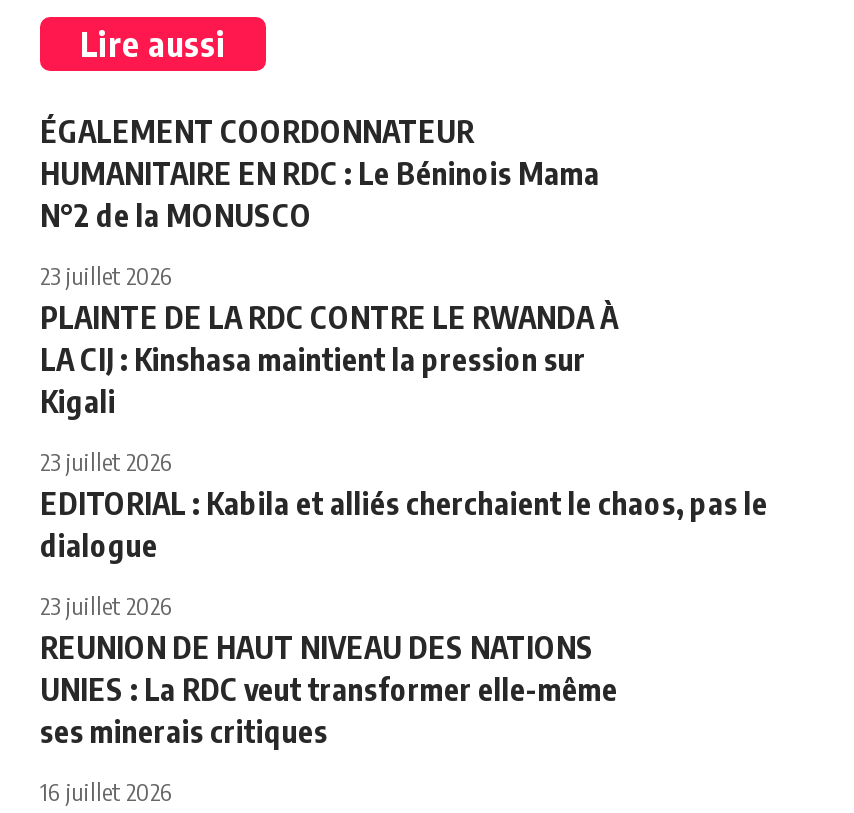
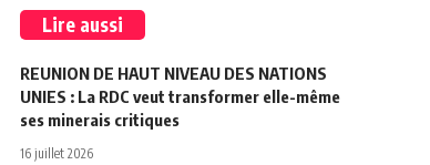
- ÉGALEMENT COORDONNATEUR
- HUMANITAIRE EN RDC : Le Béninois Mama
- N°2 de la MONUSCO
- 23 juillet 2026
- PLAINTE DE LA RDC CONTRE LE RWANDA À
- LA CIJ : Kinshasa maintient la pression sur
- Kigali
- 23 juillet 2026
- EDITORIAL : Kabila et alliés cherchaient le chaos, pas le
- dialogue
- 23 juillet 2026
